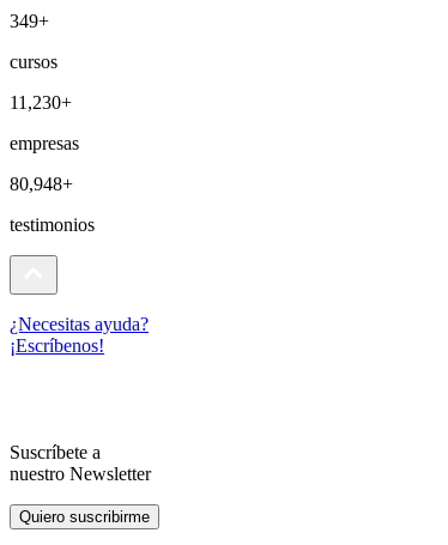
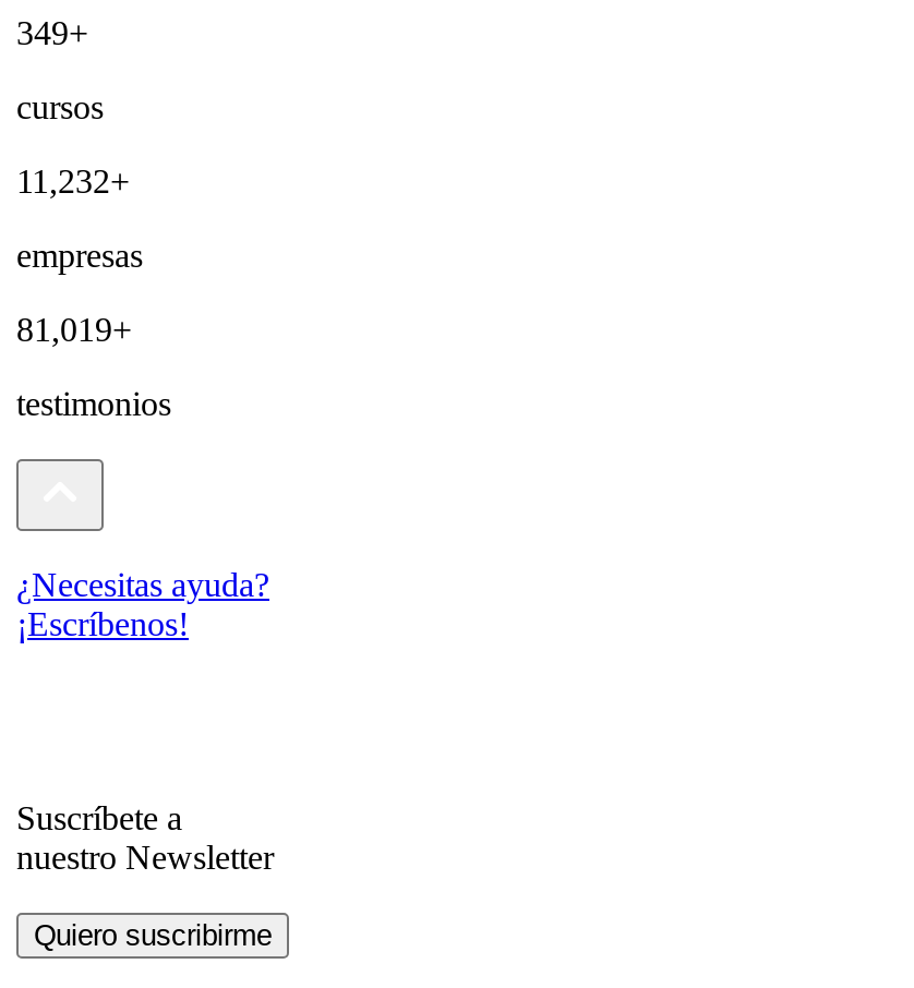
- 11,230+
+ 11,232+

- 80,948+
+ 81,019+
